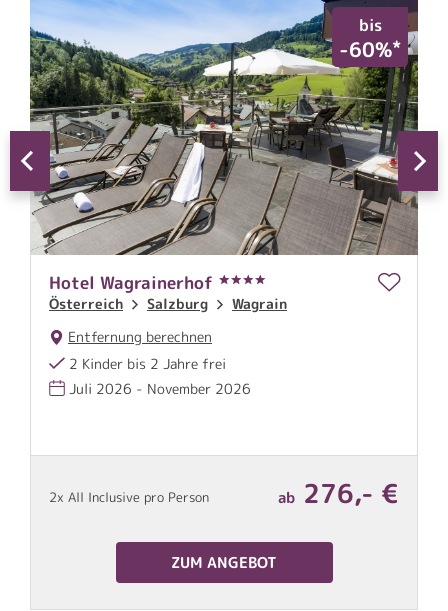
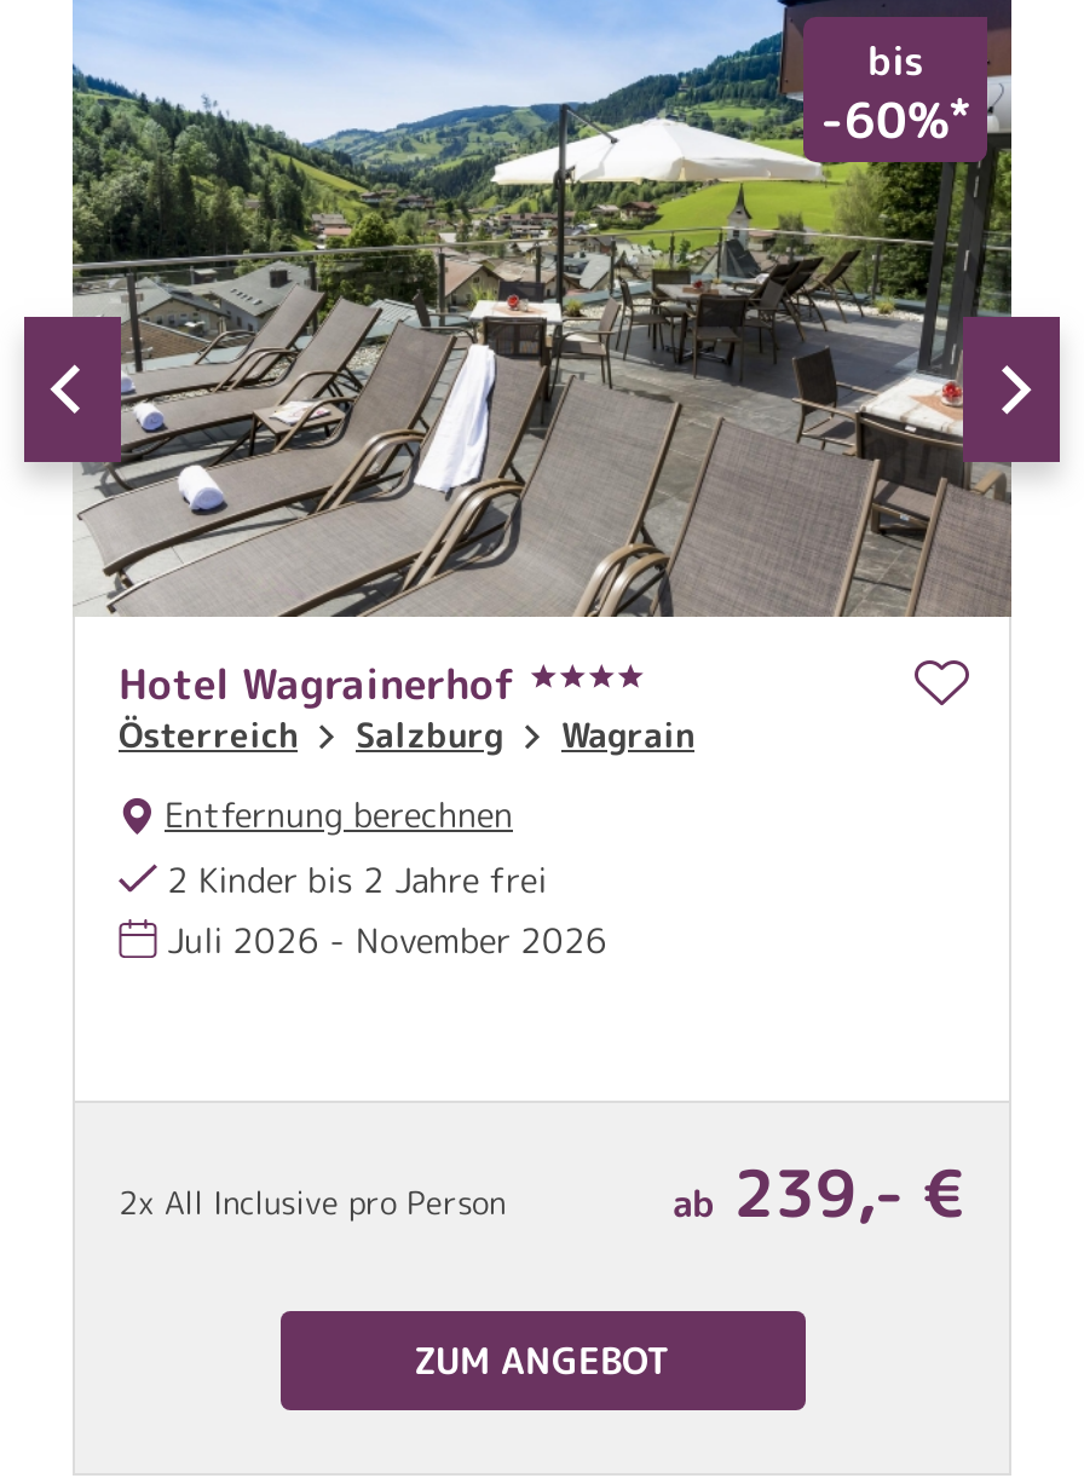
- ab 276,- €
+ ab 239,- €
